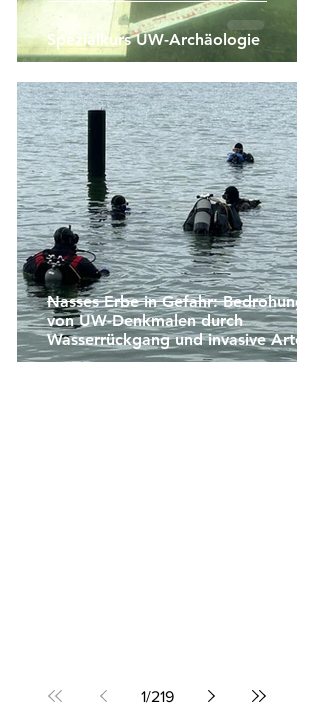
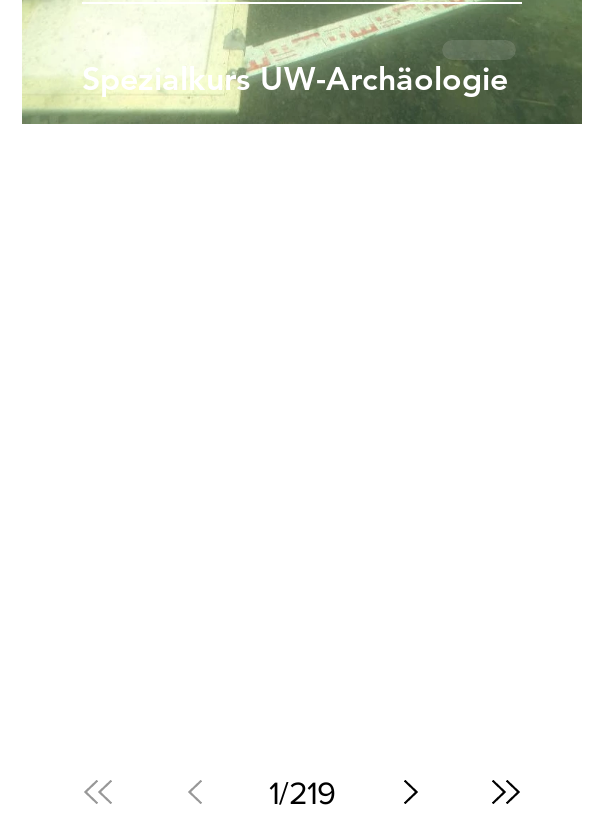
- [image]
- Nasses Erbe in Gefahr: Bedrohung
- von UW-Denkmalen durch
- Wasserrückgang und invasive Arten
